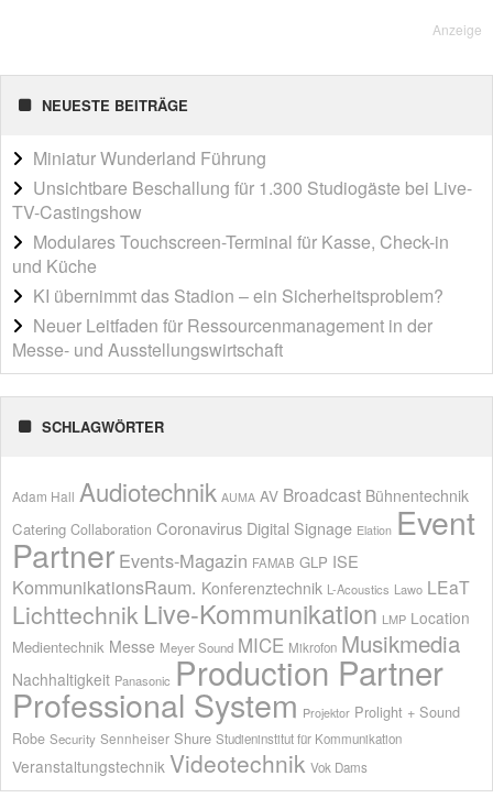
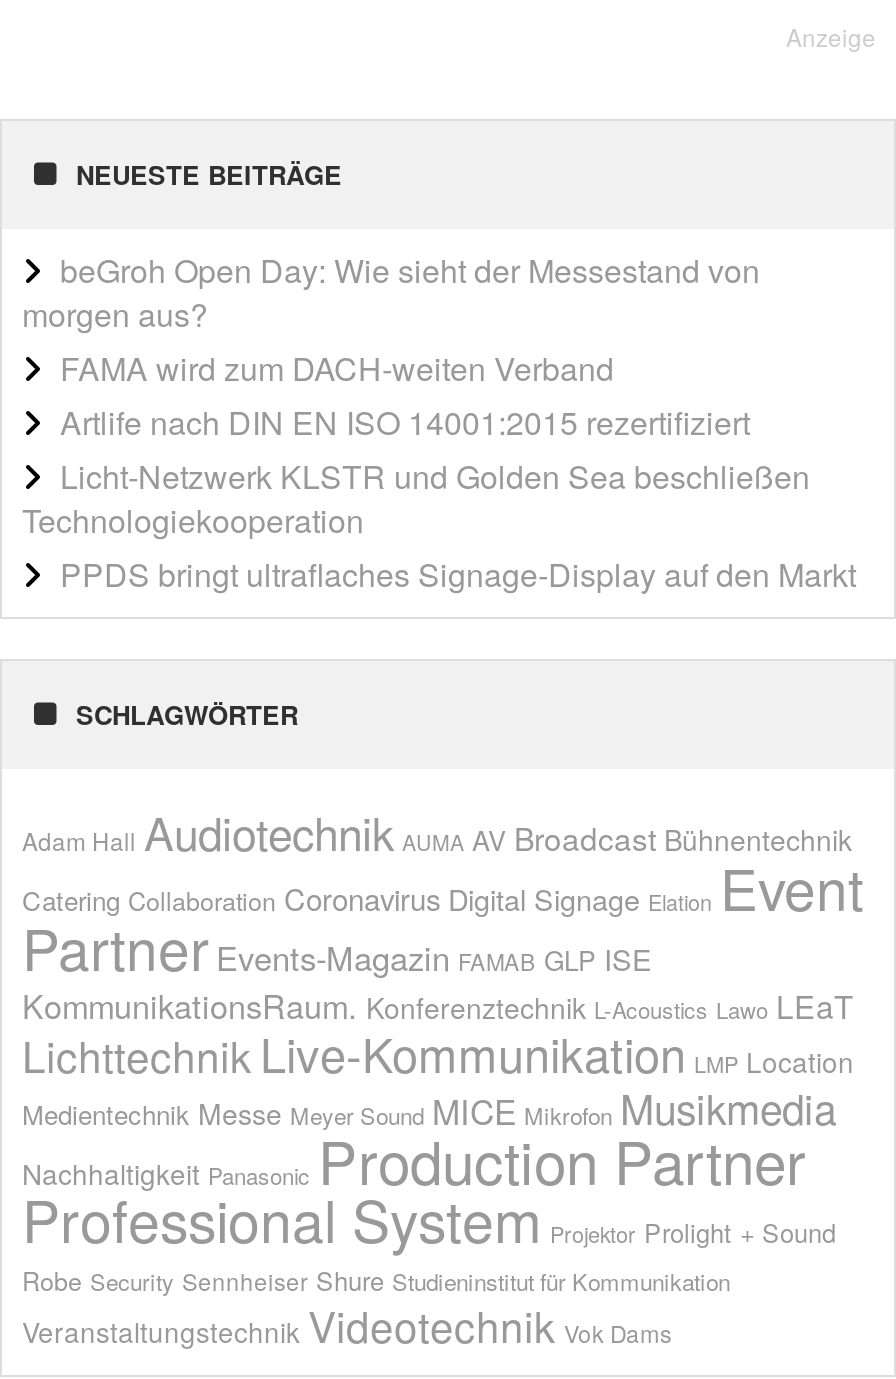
- Miniatur Wunderland Führung
- Unsichtbare Beschallung für 1.300 Studiogäste bei Live-
- TV-Castingshow
- Modulares Touchscreen-Terminal für Kasse, Check-in
- und Küche
- KI übernimmt das Stadion – ein Sicherheitsproblem?
- Neuer Leitfaden für Ressourcenmanagement in der
- Messe- und Ausstellungswirtschaft
+ beGroh Open Day: Wie sieht der Messestand von
+ morgen aus?
+ FAMA wird zum DACH-weiten Verband
+ Artlife nach DIN EN ISO 14001:2015 rezertifiziert
+ Licht-Netzwerk KLSTR und Golden Sea beschließen
+ Technologiekooperation
+ PPDS bringt ultraflaches Signage-Display auf den Markt
